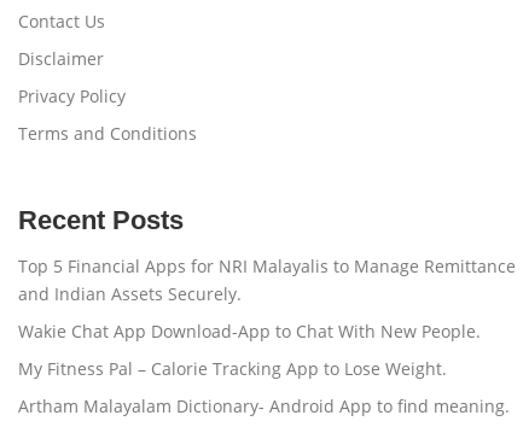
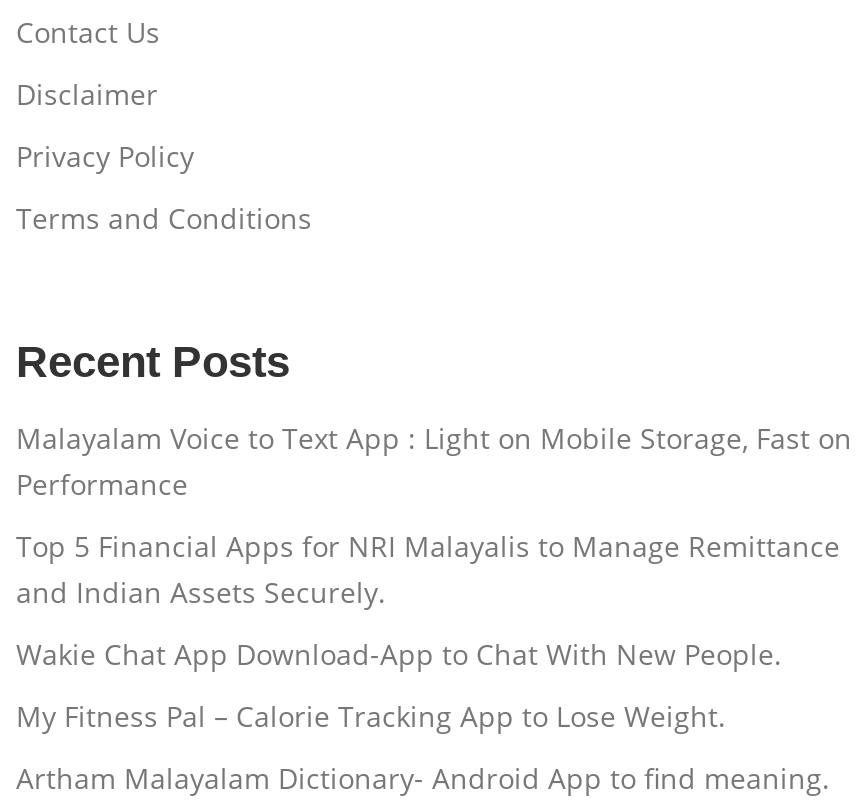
+ Malayalam Voice to Text App : Light on Mobile Storage, Fast on
+ Performance
